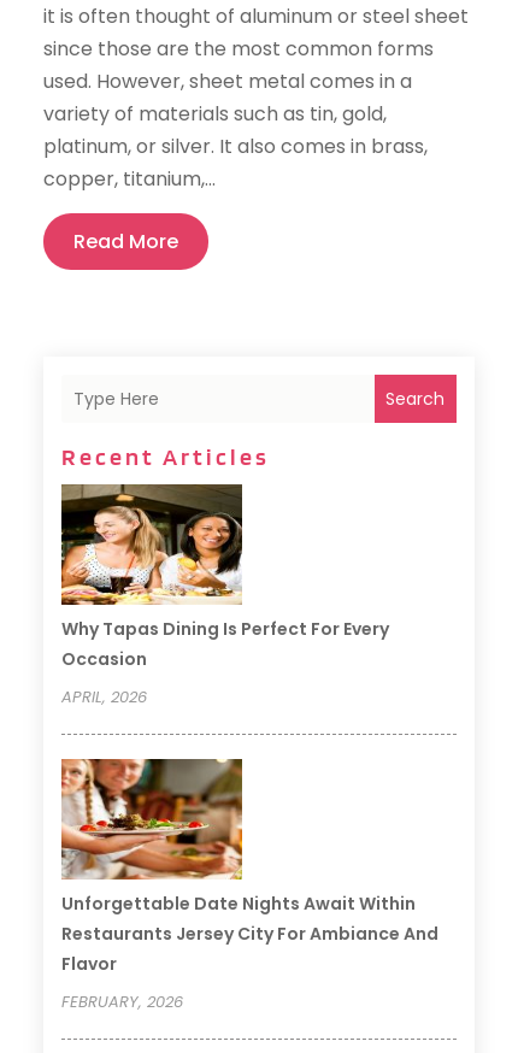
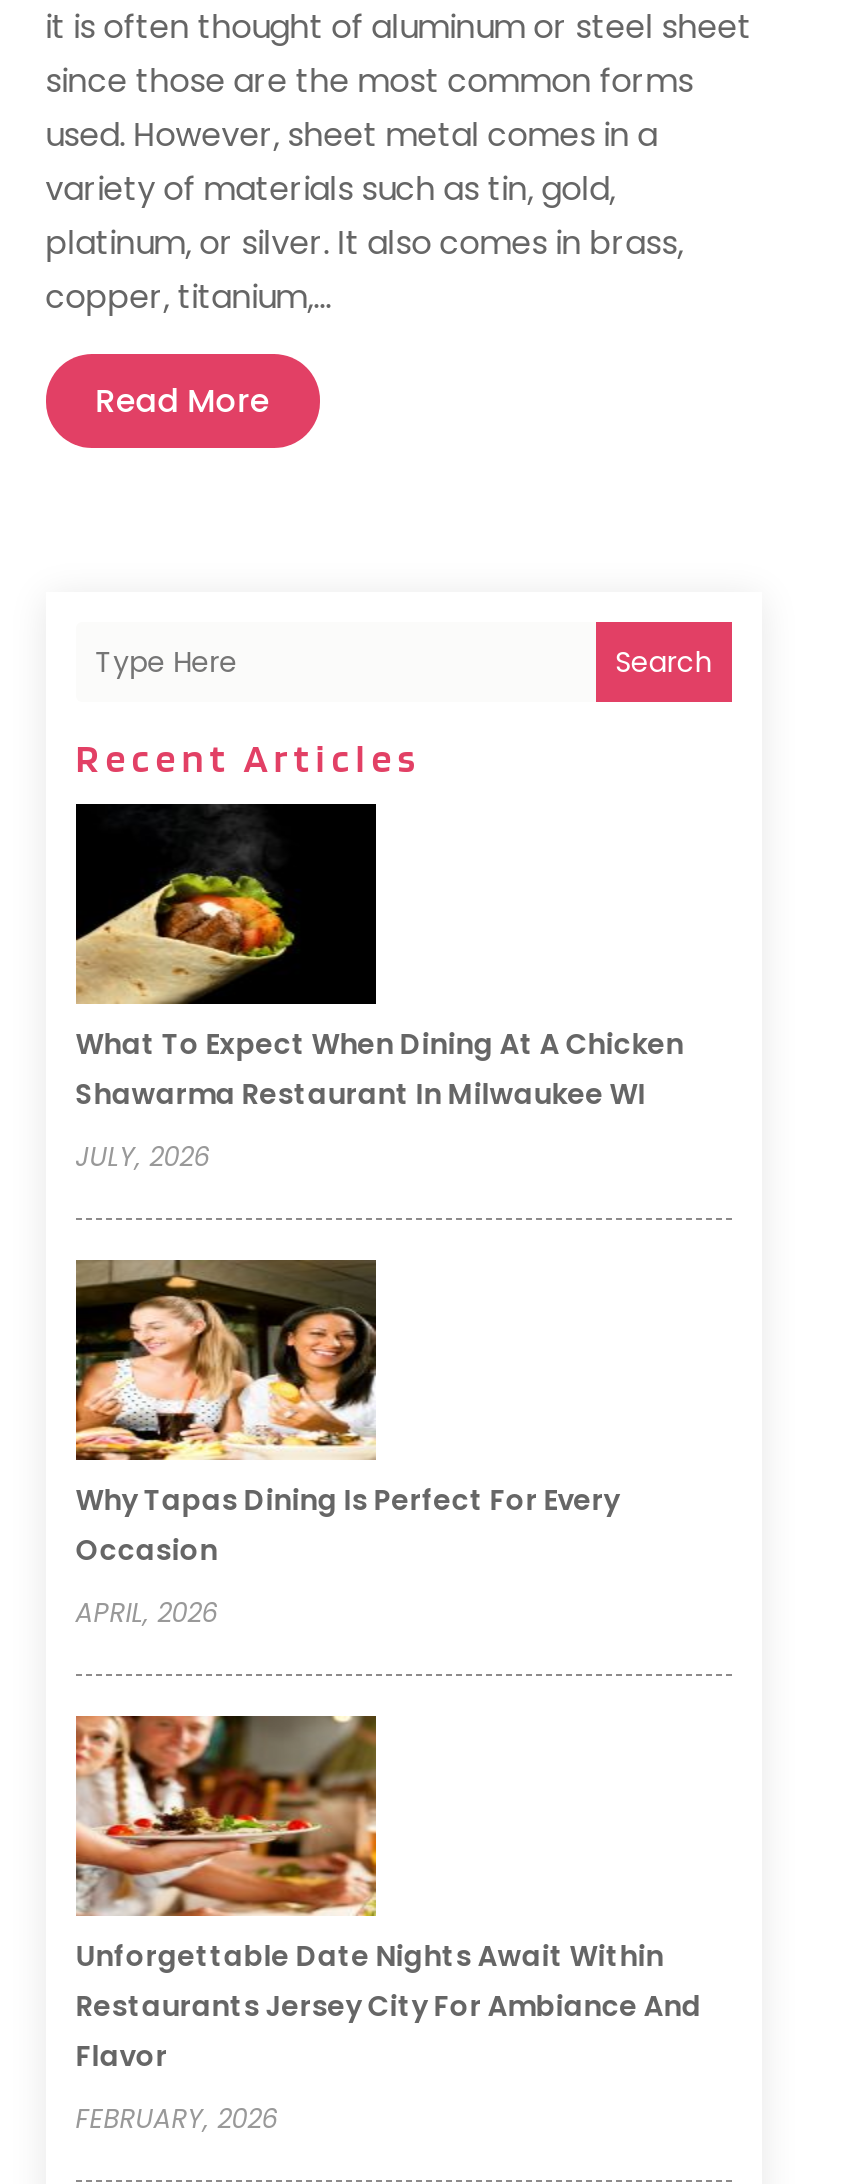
+ [image]
+ What To Expect When Dining At A Chicken
+ Shawarma Restaurant In Milwaukee WI
+ JULY, 2026
